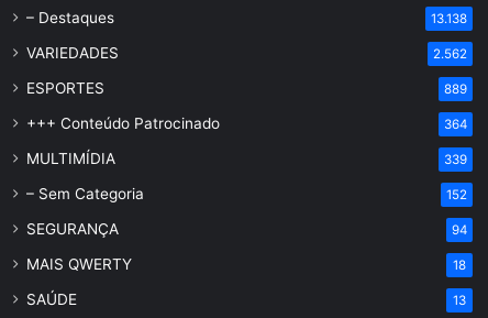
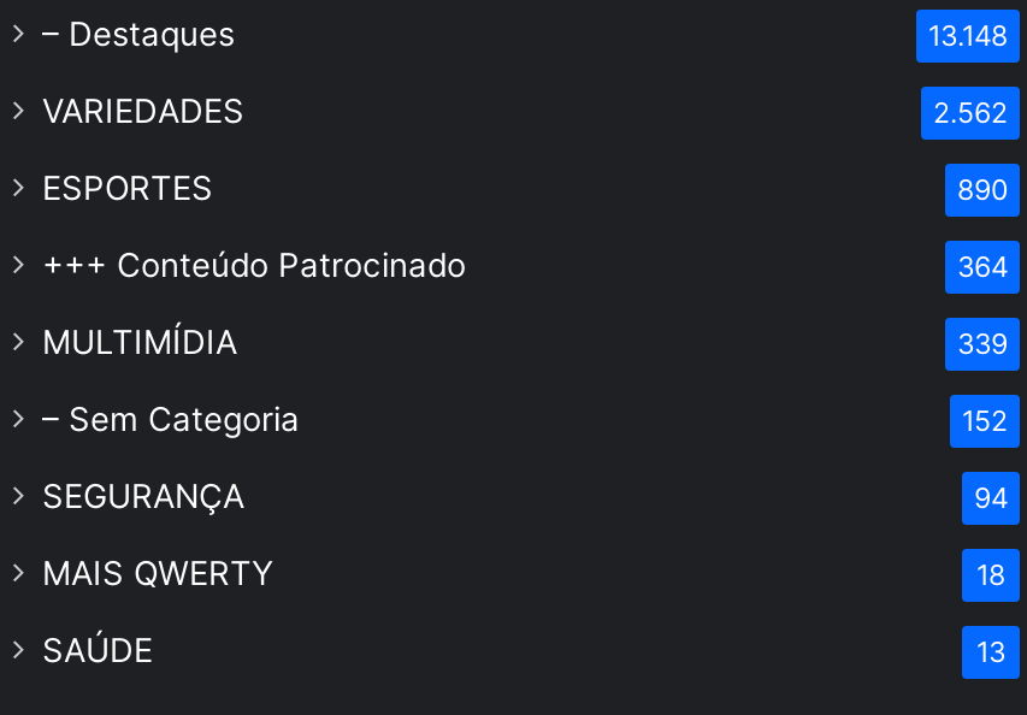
- 13.138
+ 13.148

- 889
+ 890
